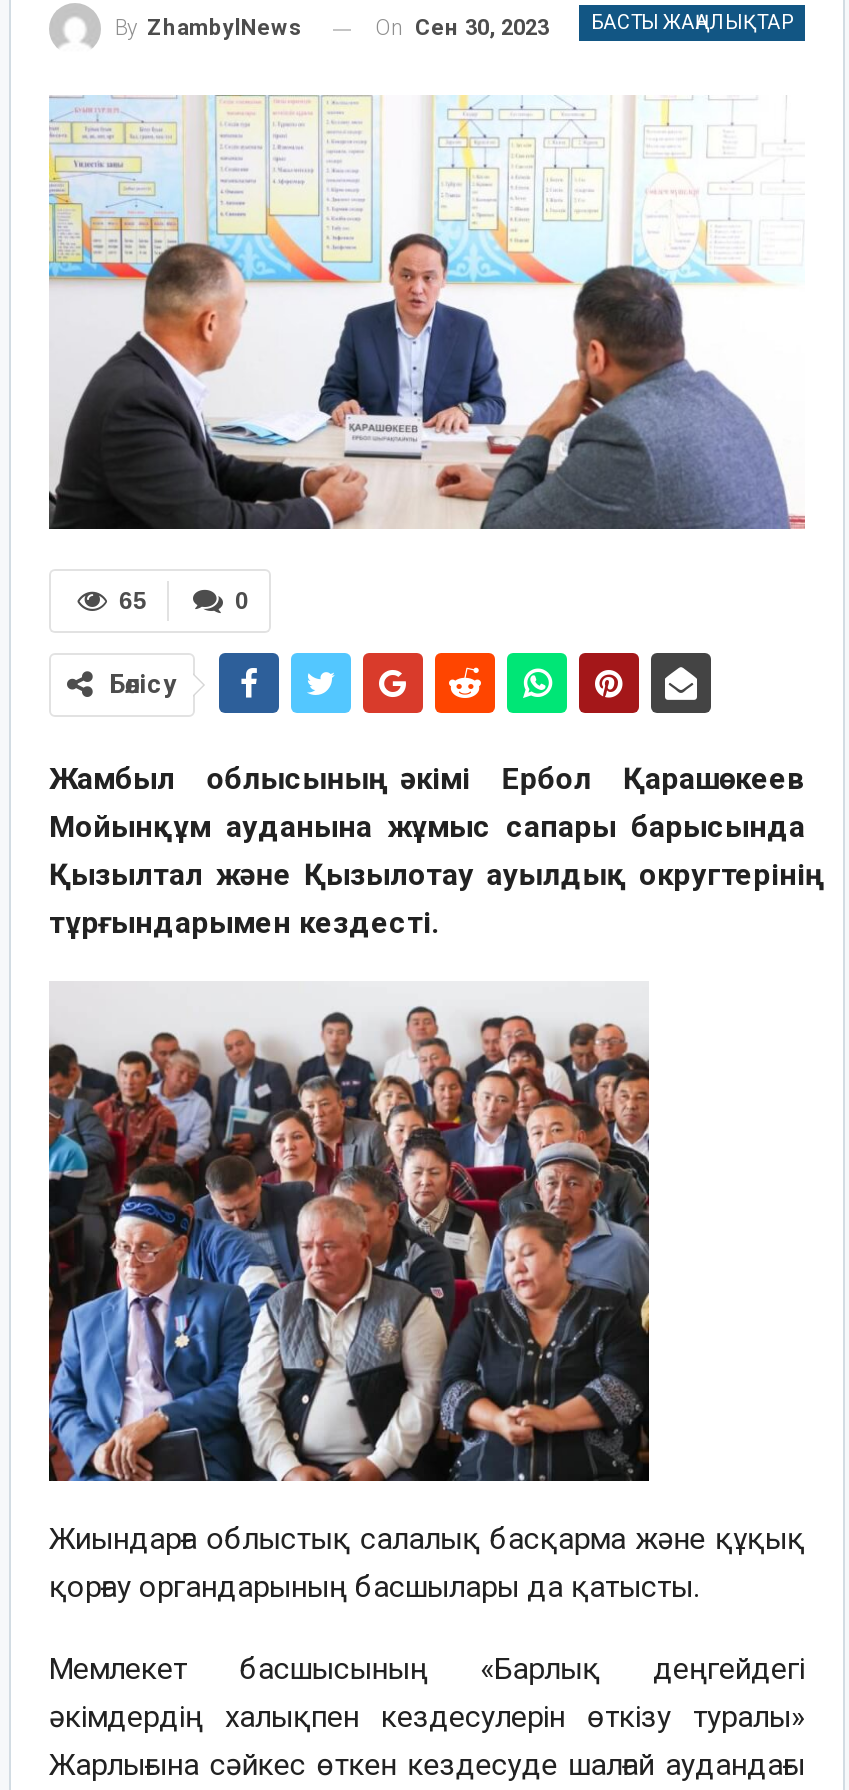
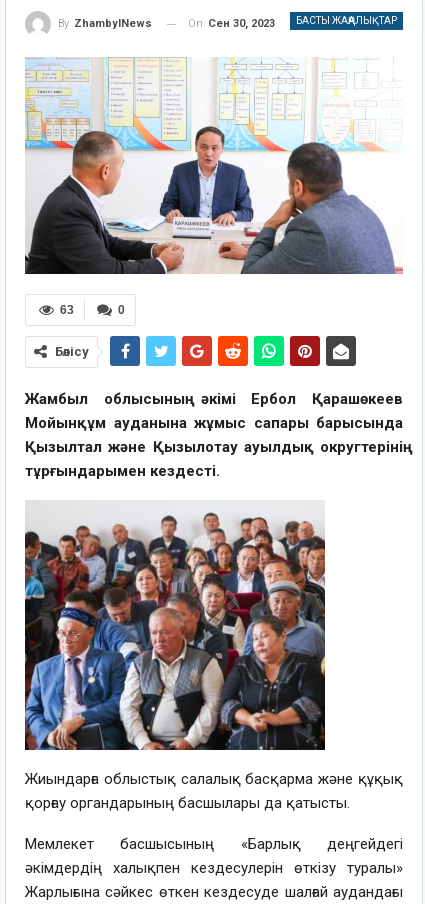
- 65
+ 63
